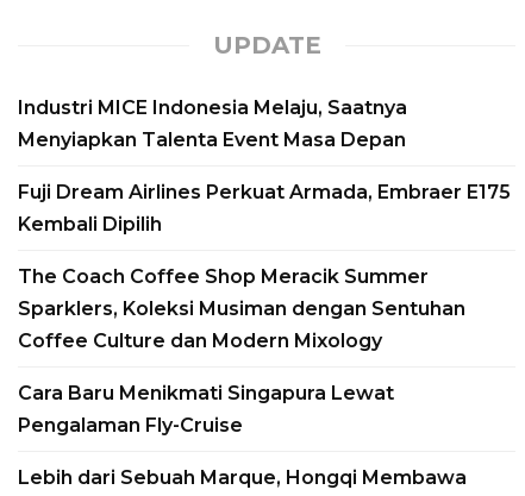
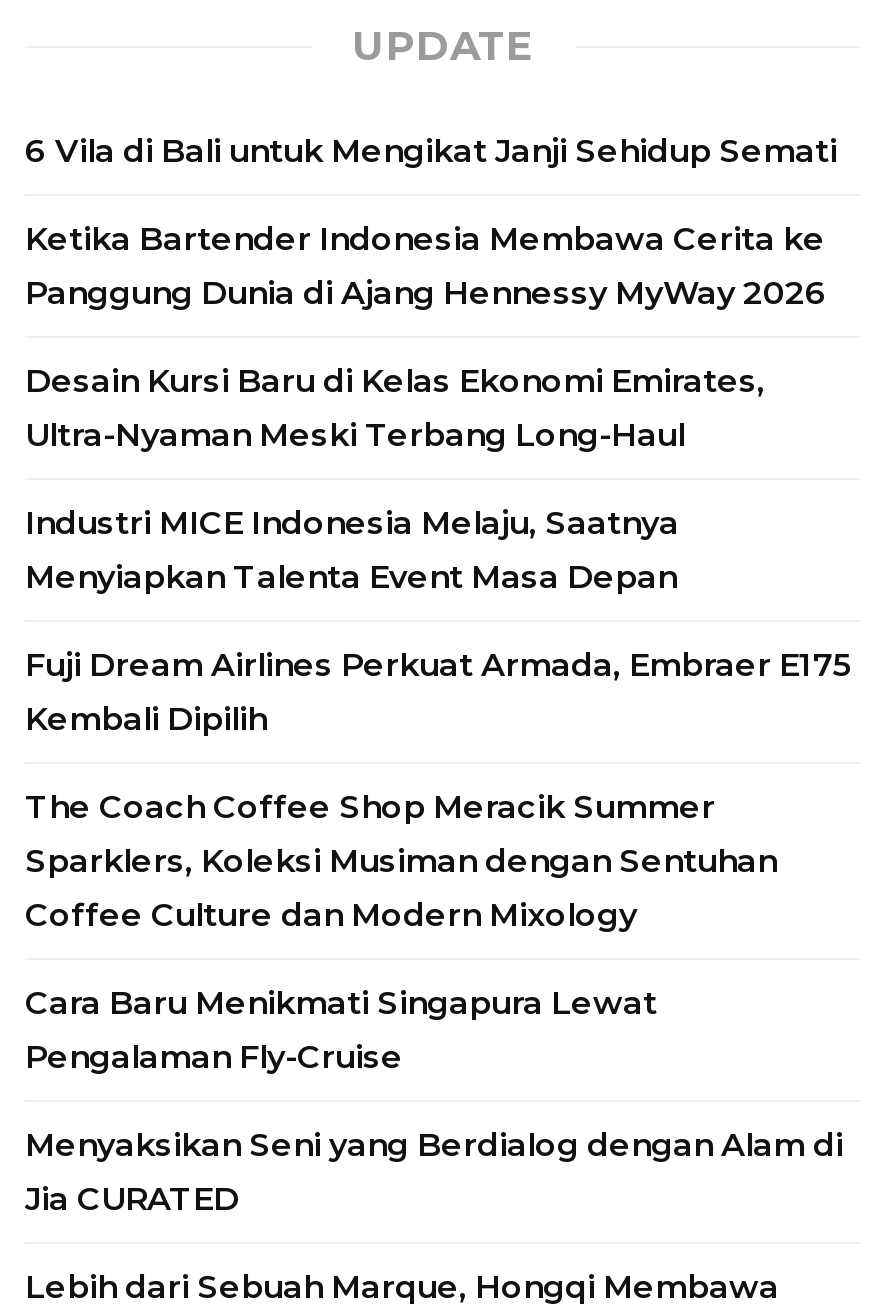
+ 6 Vila di Bali untuk Mengikat Janji Sehidup Semati
+ Ketika Bartender Indonesia Membawa Cerita ke
+ Panggung Dunia di Ajang Hennessy MyWay 2026
+ Desain Kursi Baru di Kelas Ekonomi Emirates,
+ Ultra-Nyaman Meski Terbang Long-Haul

+ Menyaksikan Seni yang Berdialog dengan Alam di
+ Jia CURATED
